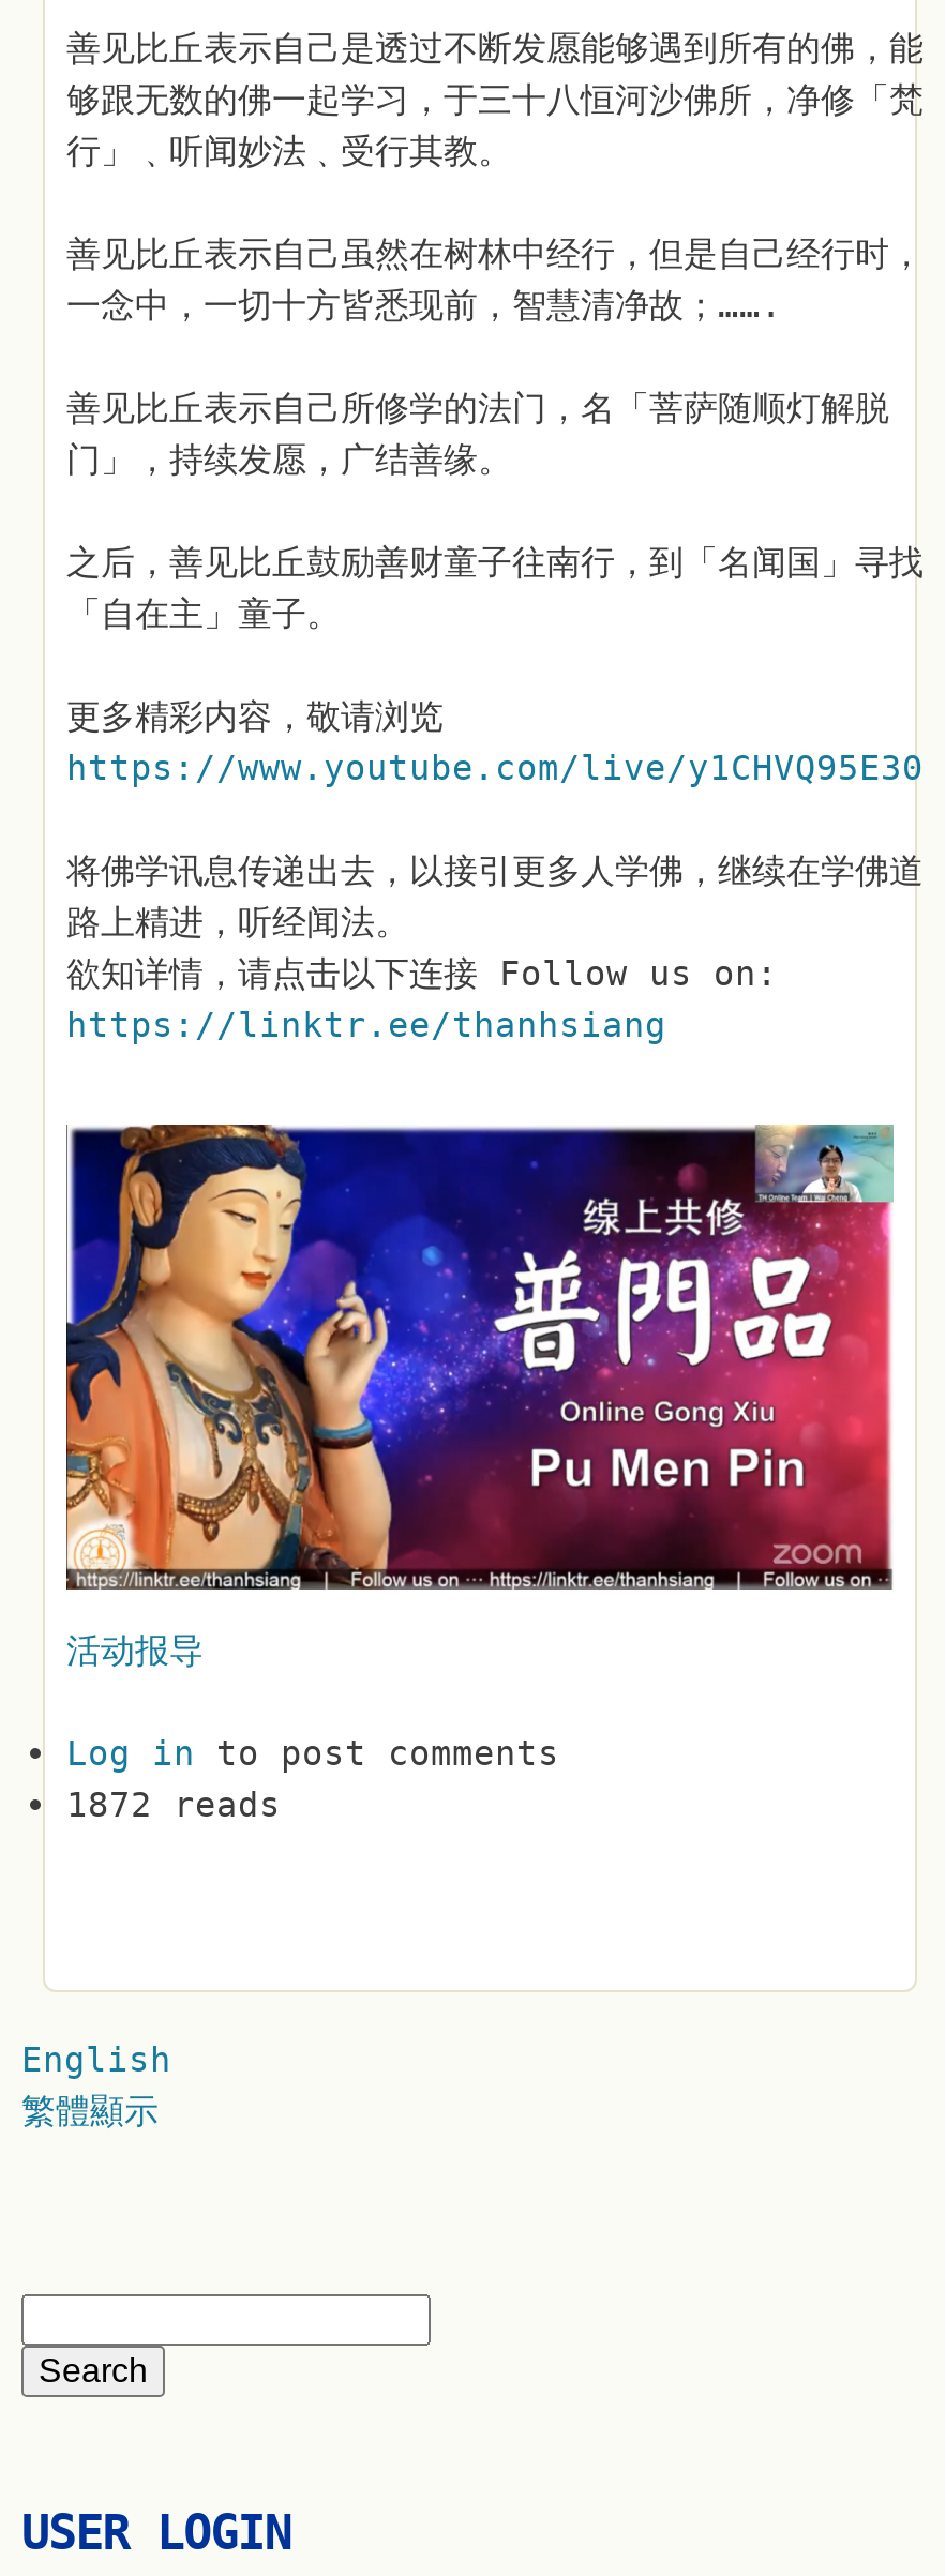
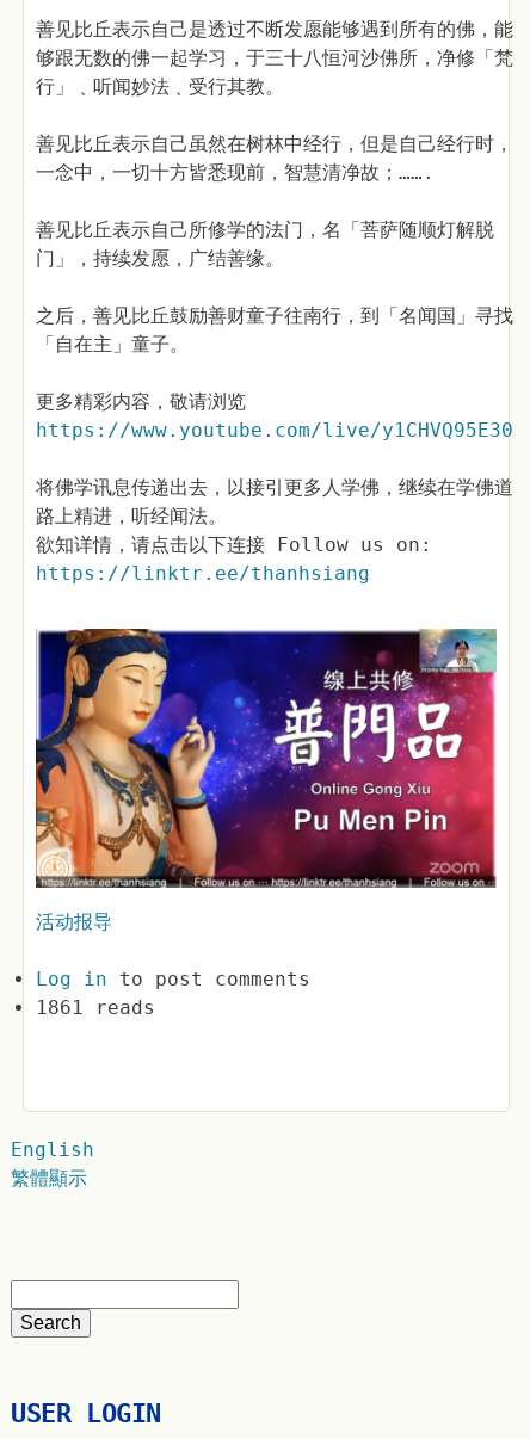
- 1872 reads
+ 1861 reads
